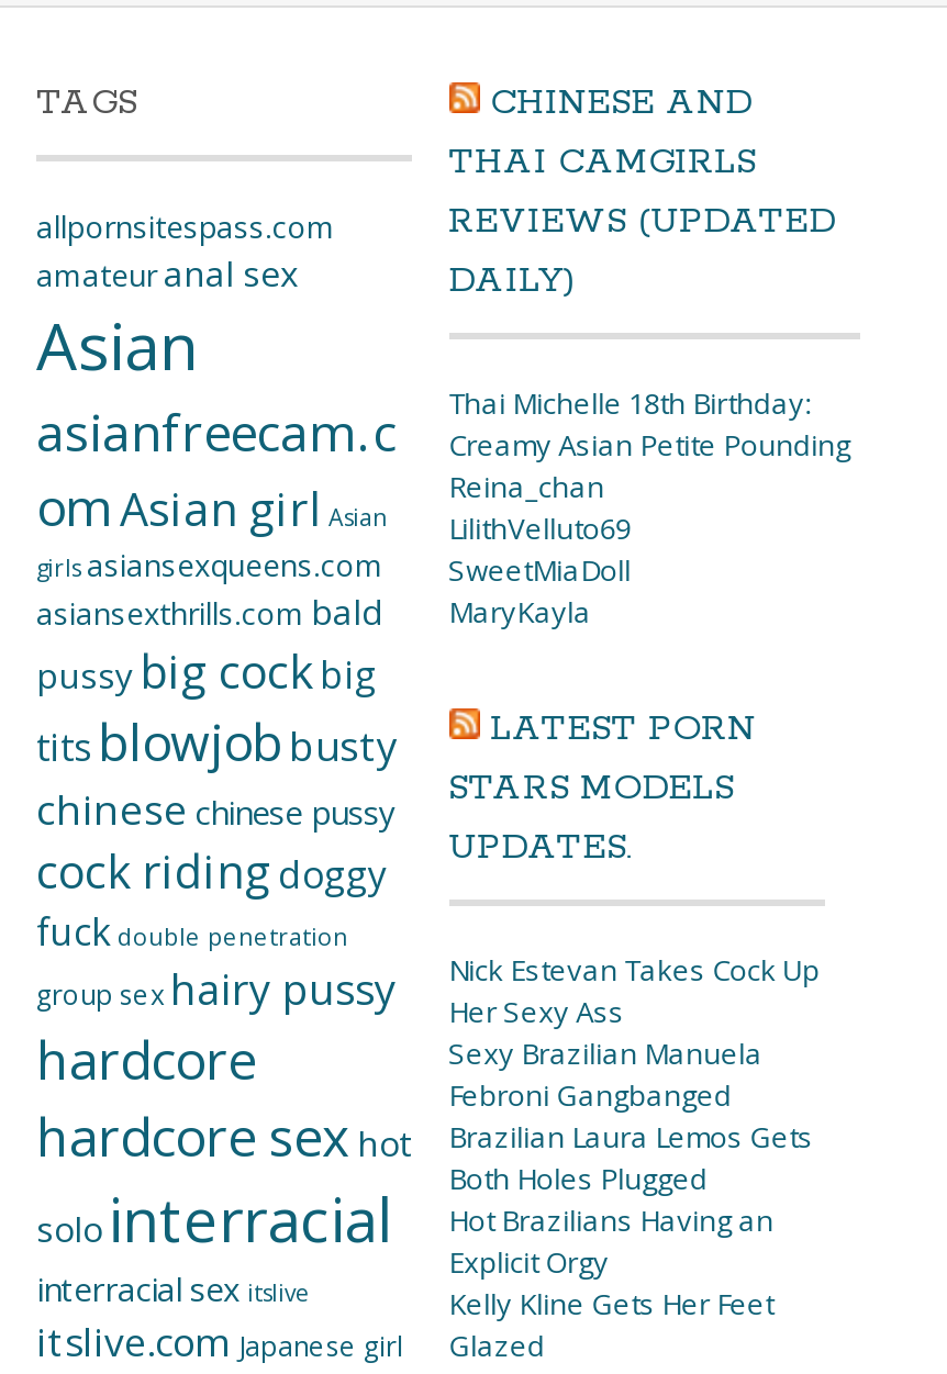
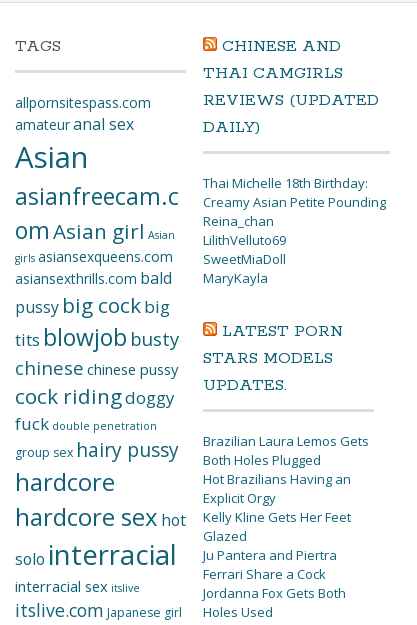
- Nick Estevan Takes Cock Up
- Her Sexy Ass
- Sexy Brazilian Manuela
- Febroni Gangbanged

moved up: Brazilian Laura Lemos Gets | Both Holes Plugged | Hot Brazilians Having an | Explicit Orgy | Kelly Kline Gets Her Feet | Glazed

+ Ju Pantera and Piertra
+ Ferrari Share a Cock
+ Jordanna Fox Gets Both
+ Holes Used
